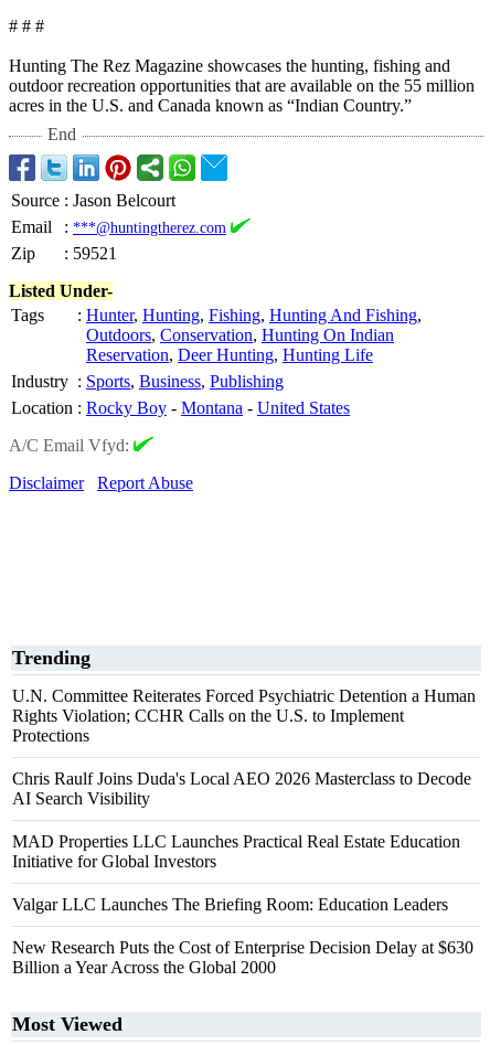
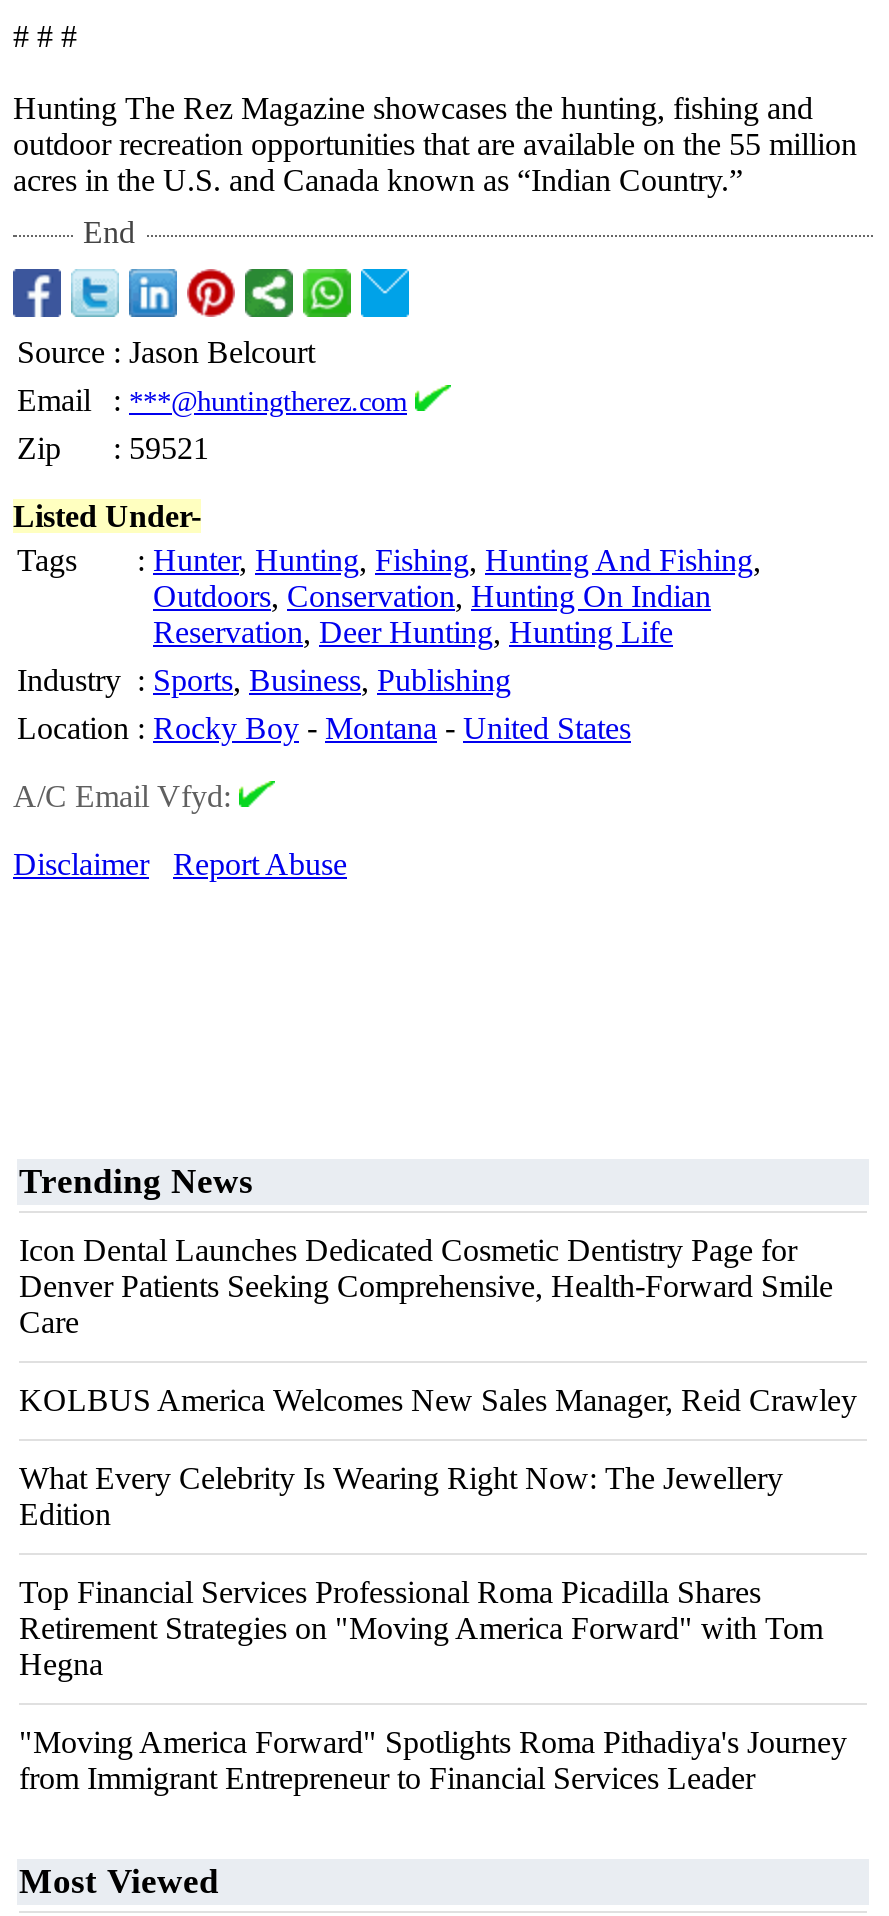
- Trending
+ Trending News

- U.N. Committee Reiterates Forced Psychiatric Detention a Human
- Rights Violation; CCHR Calls on the U.S. to Implement
- Protections
+ Icon Dental Launches Dedicated Cosmetic Dentistry Page for
+ Denver Patients Seeking Comprehensive, Health-Forward Smile
+ Care

- Chris Raulf Joins Duda's Local AEO 2026 Masterclass to Decode
- AI Search Visibility
+ KOLBUS America Welcomes New Sales Manager, Reid Crawley

- MAD Properties LLC Launches Practical Real Estate Education
- Initiative for Global Investors
+ What Every Celebrity Is Wearing Right Now: The Jewellery
+ Edition

- Valgar LLC Launches The Briefing Room: Education Leaders
+ Top Financial Services Professional Roma Picadilla Shares
+ Retirement Strategies on "Moving America Forward" with Tom
+ Hegna

- New Research Puts the Cost of Enterprise Decision Delay at $630
- Billion a Year Across the Global 2000
+ "Moving America Forward" Spotlights Roma Pithadiya's Journey
+ from Immigrant Entrepreneur to Financial Services Leader
